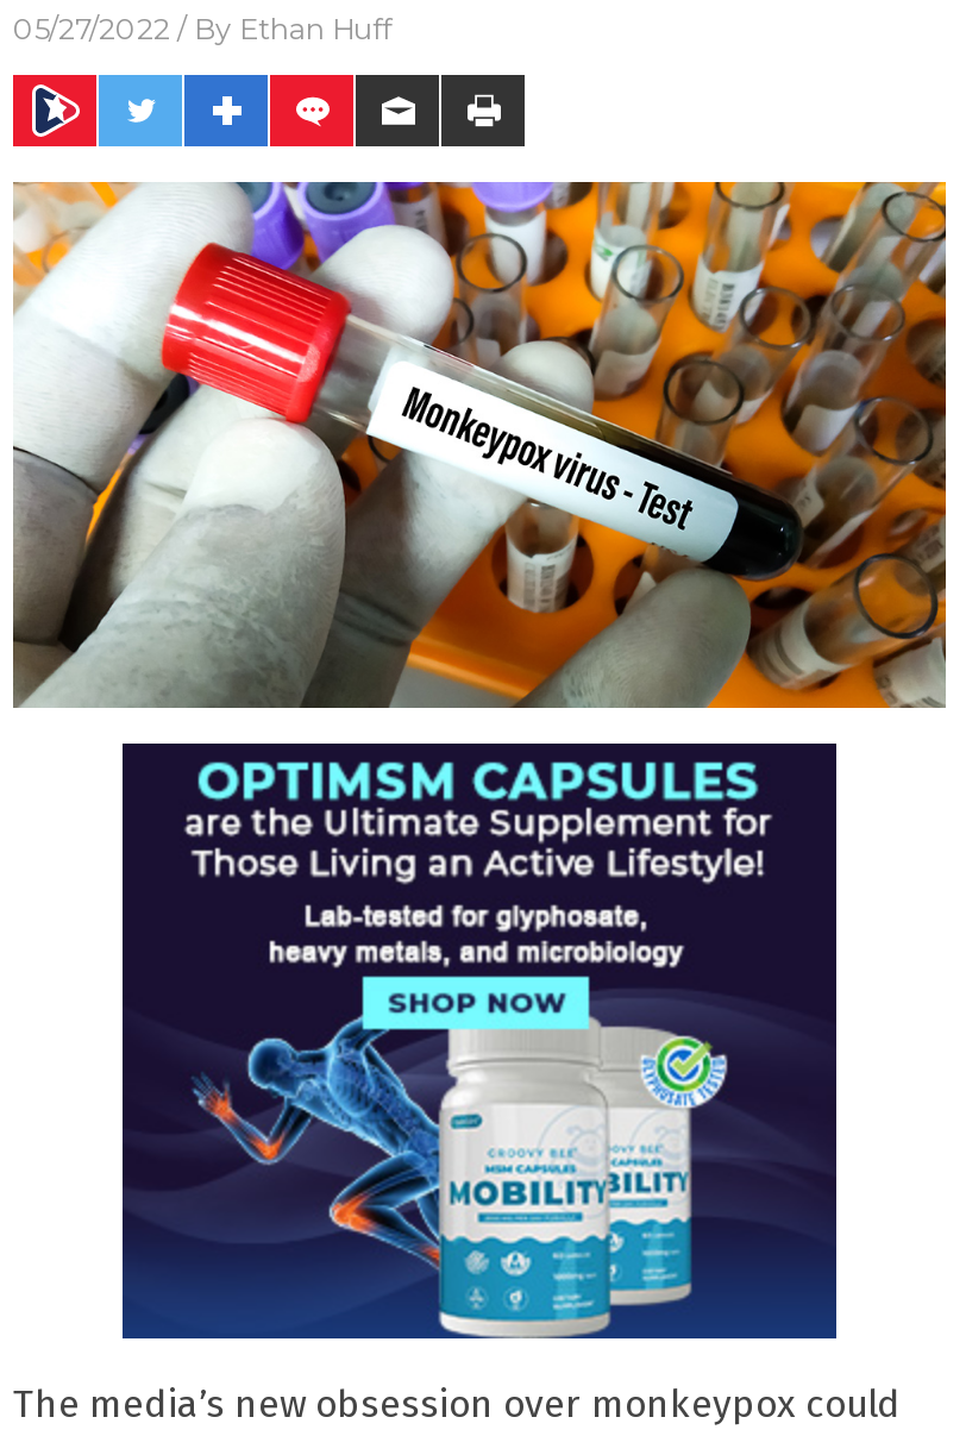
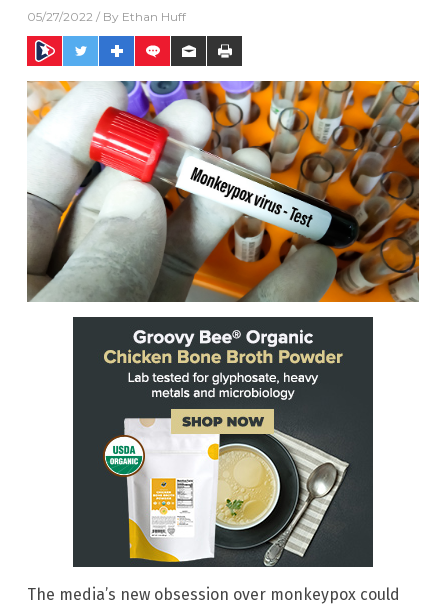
- [image]
+ [image]
